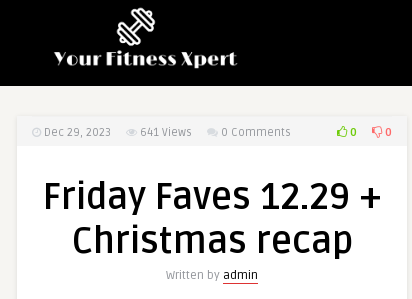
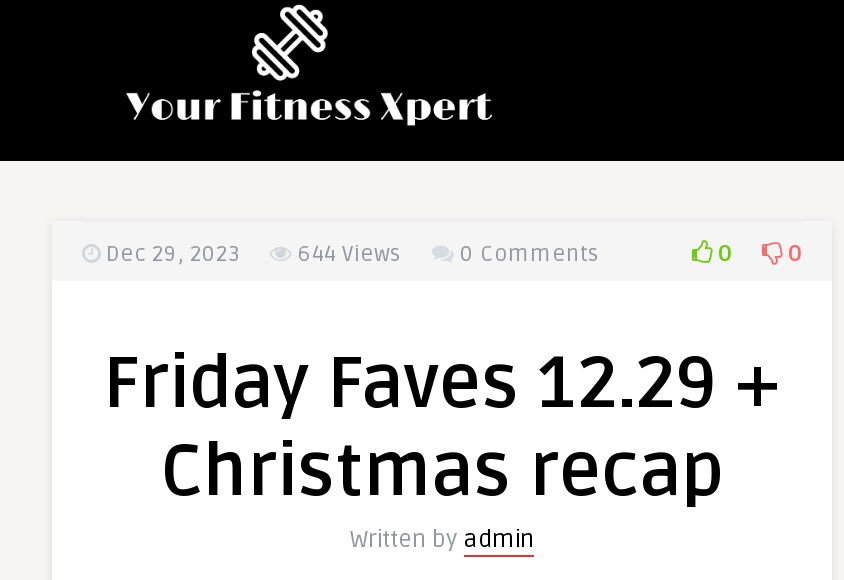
- Dec 29, 2023 641 Views
+ Dec 29, 2023 644 Views
